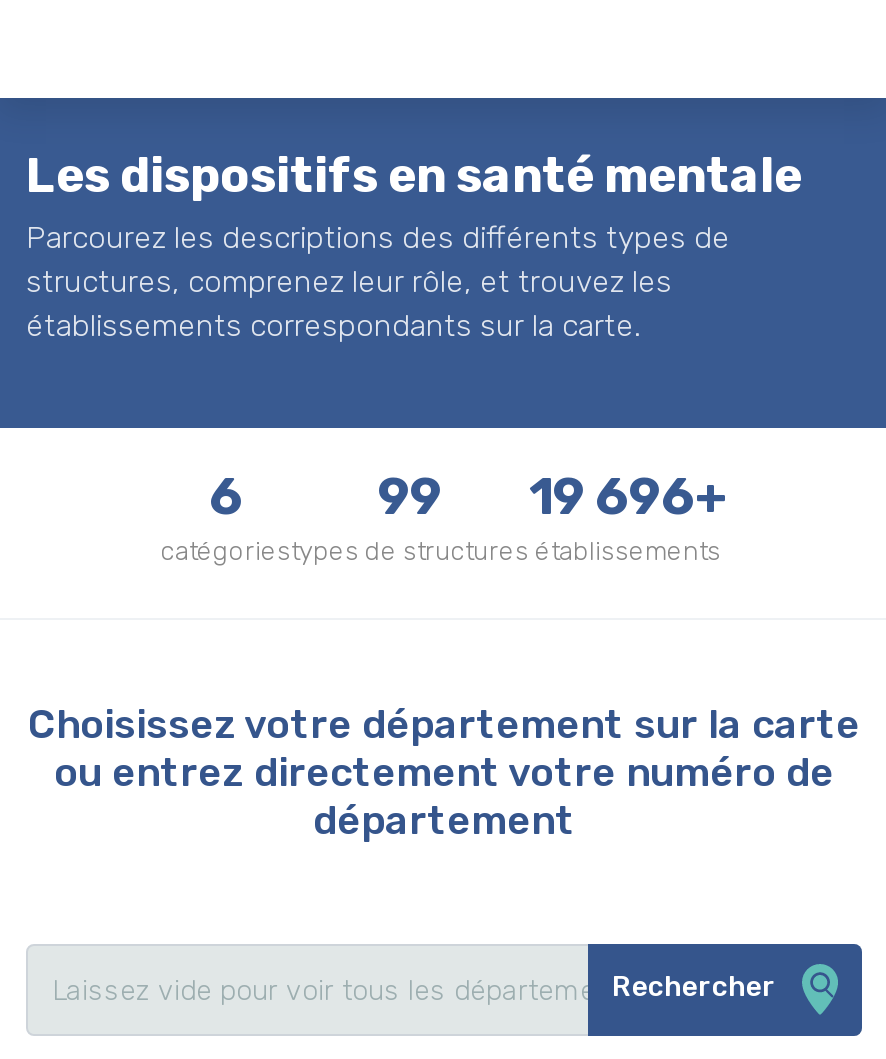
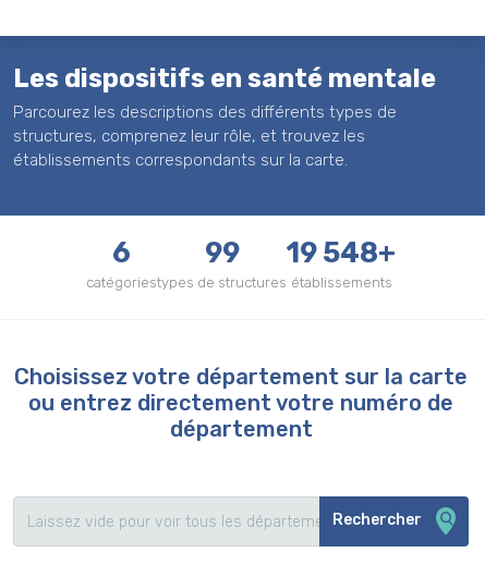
- 99 19 696+
+ 99 19 548+
